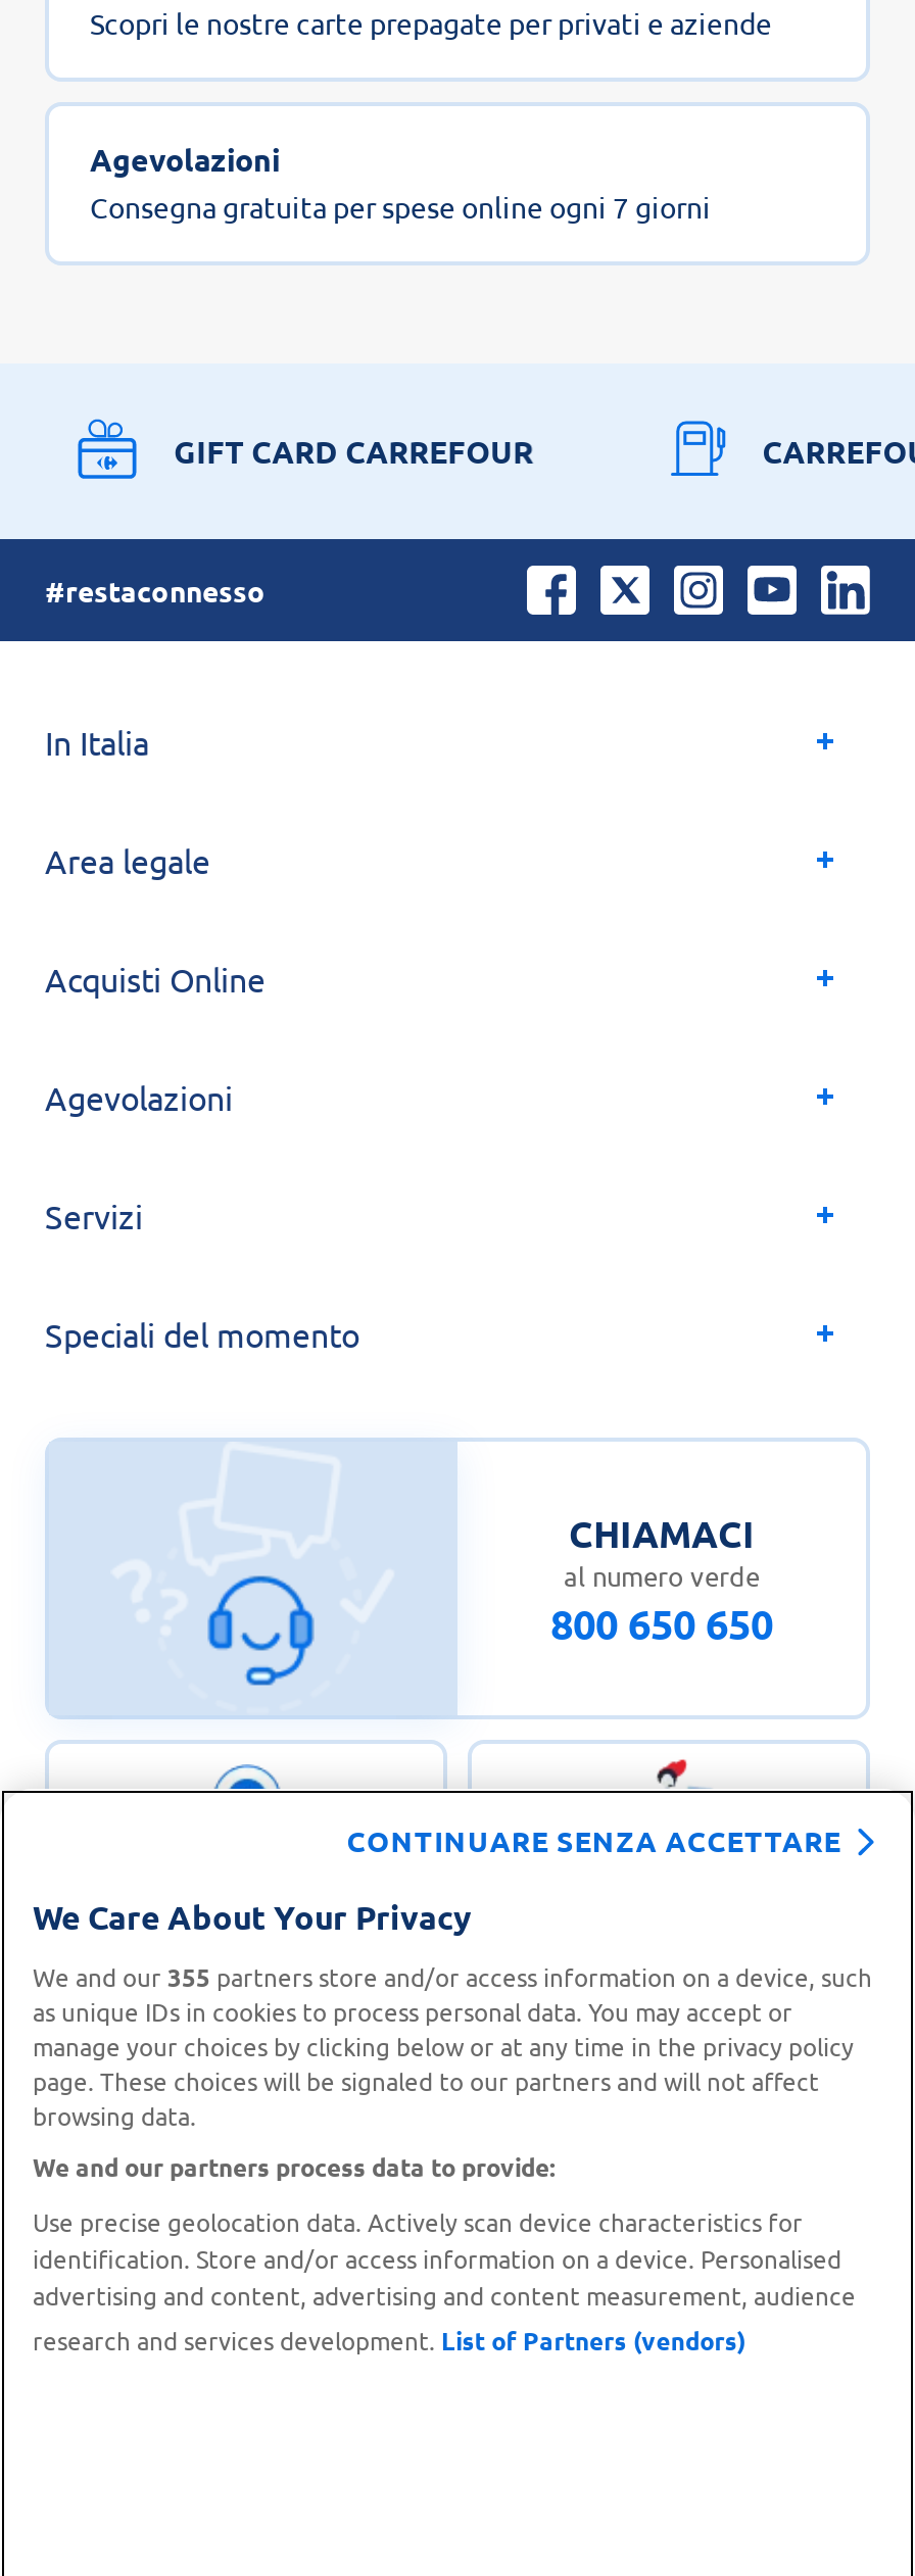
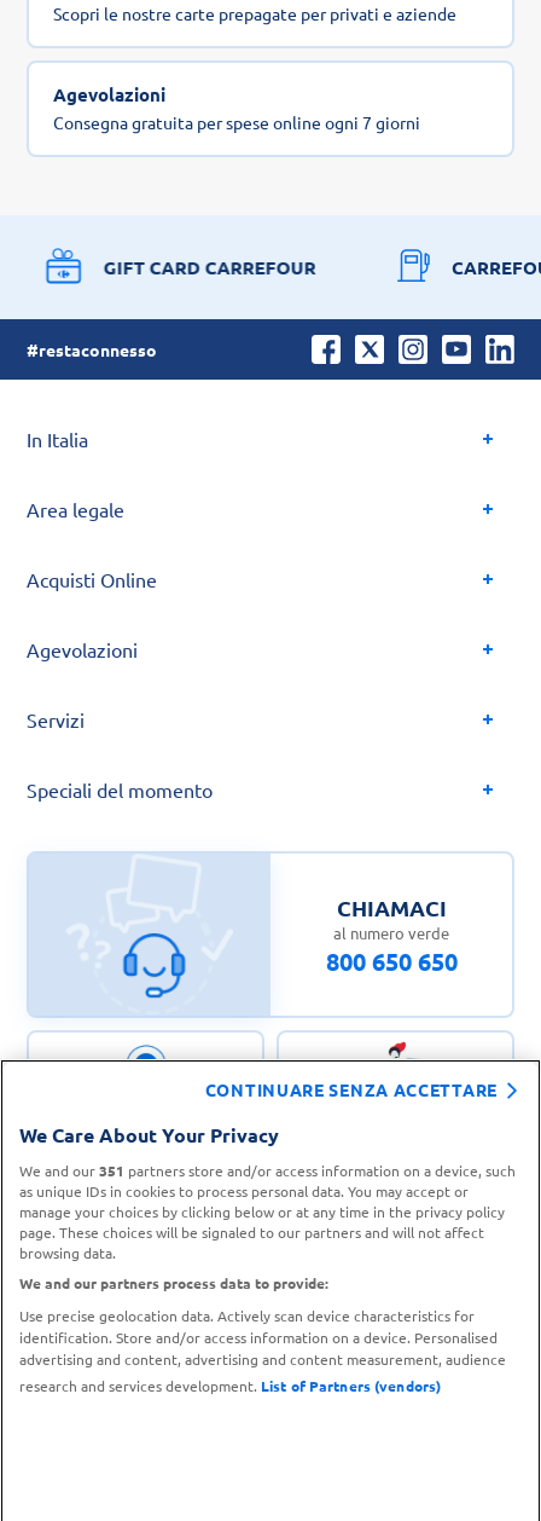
- We and our 355 partners store and/or access information on a device, such
+ We and our 351 partners store and/or access information on a device, such
